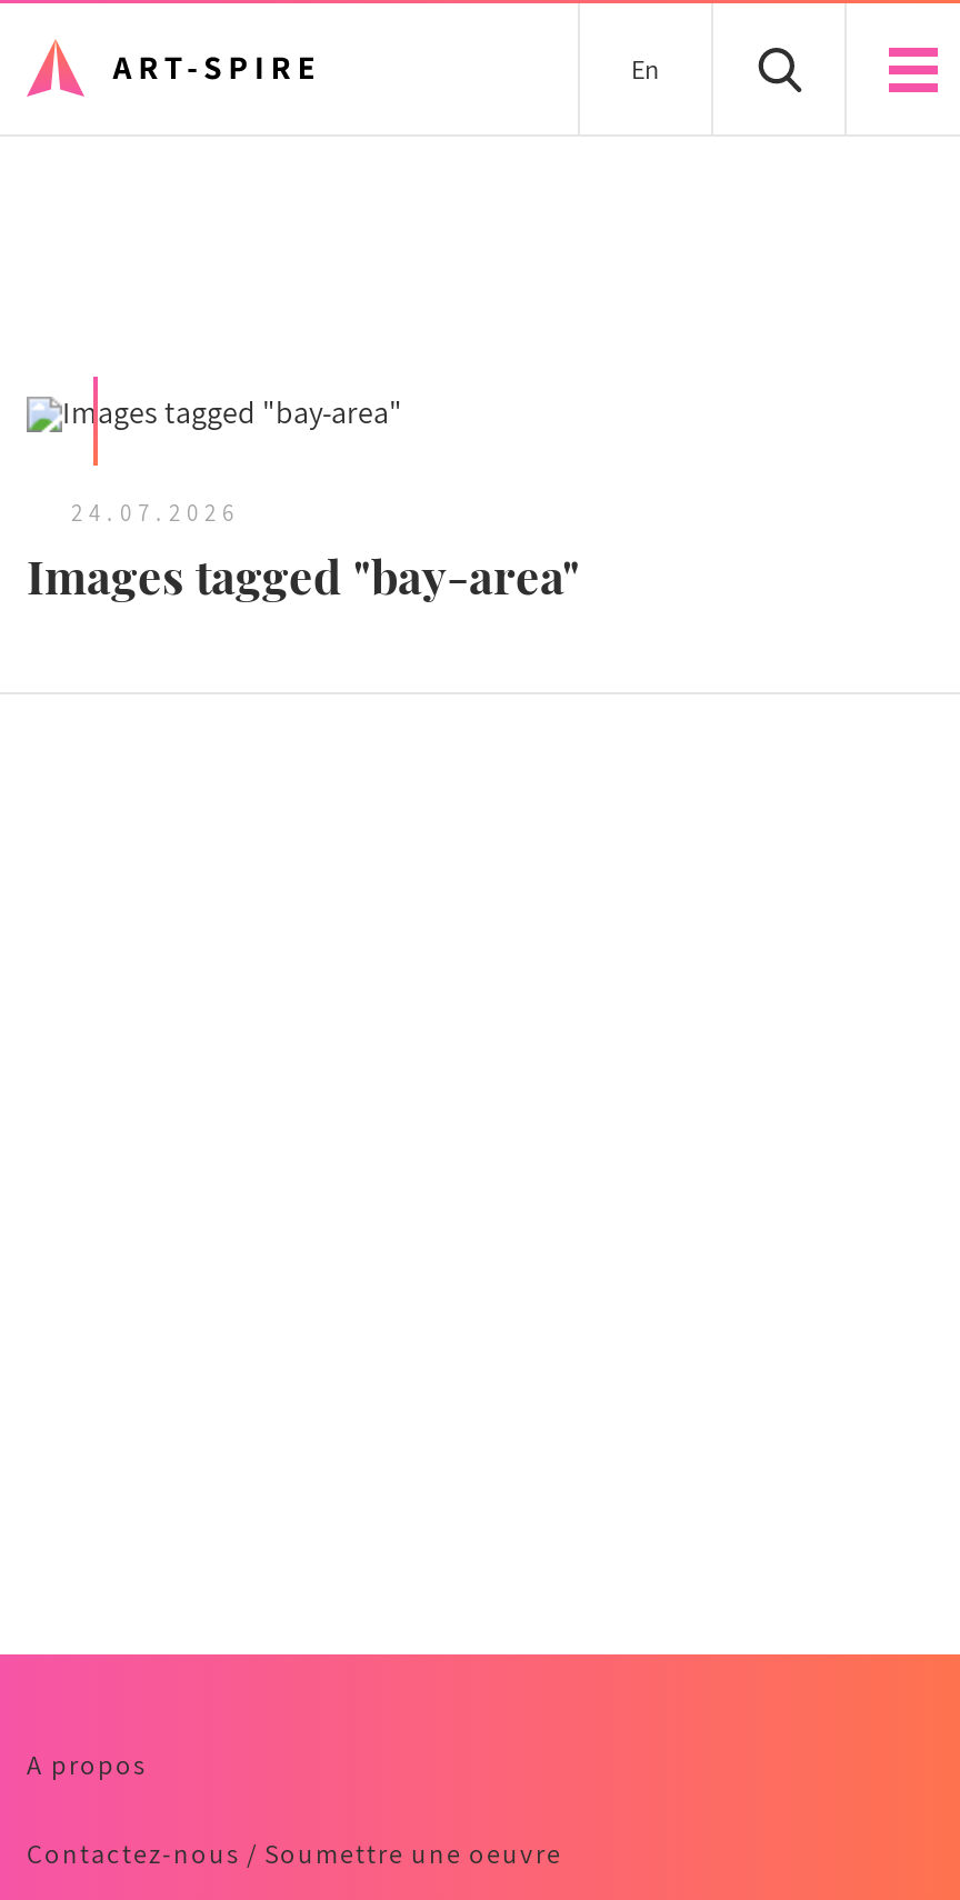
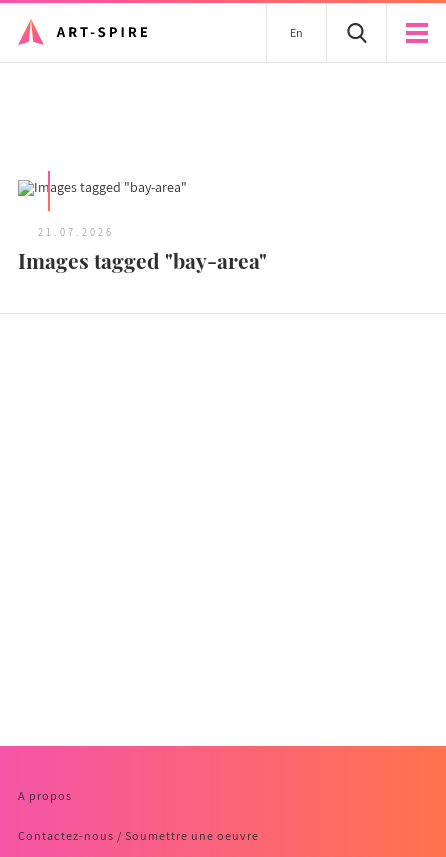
- 24.07.2026
+ 21.07.2026
